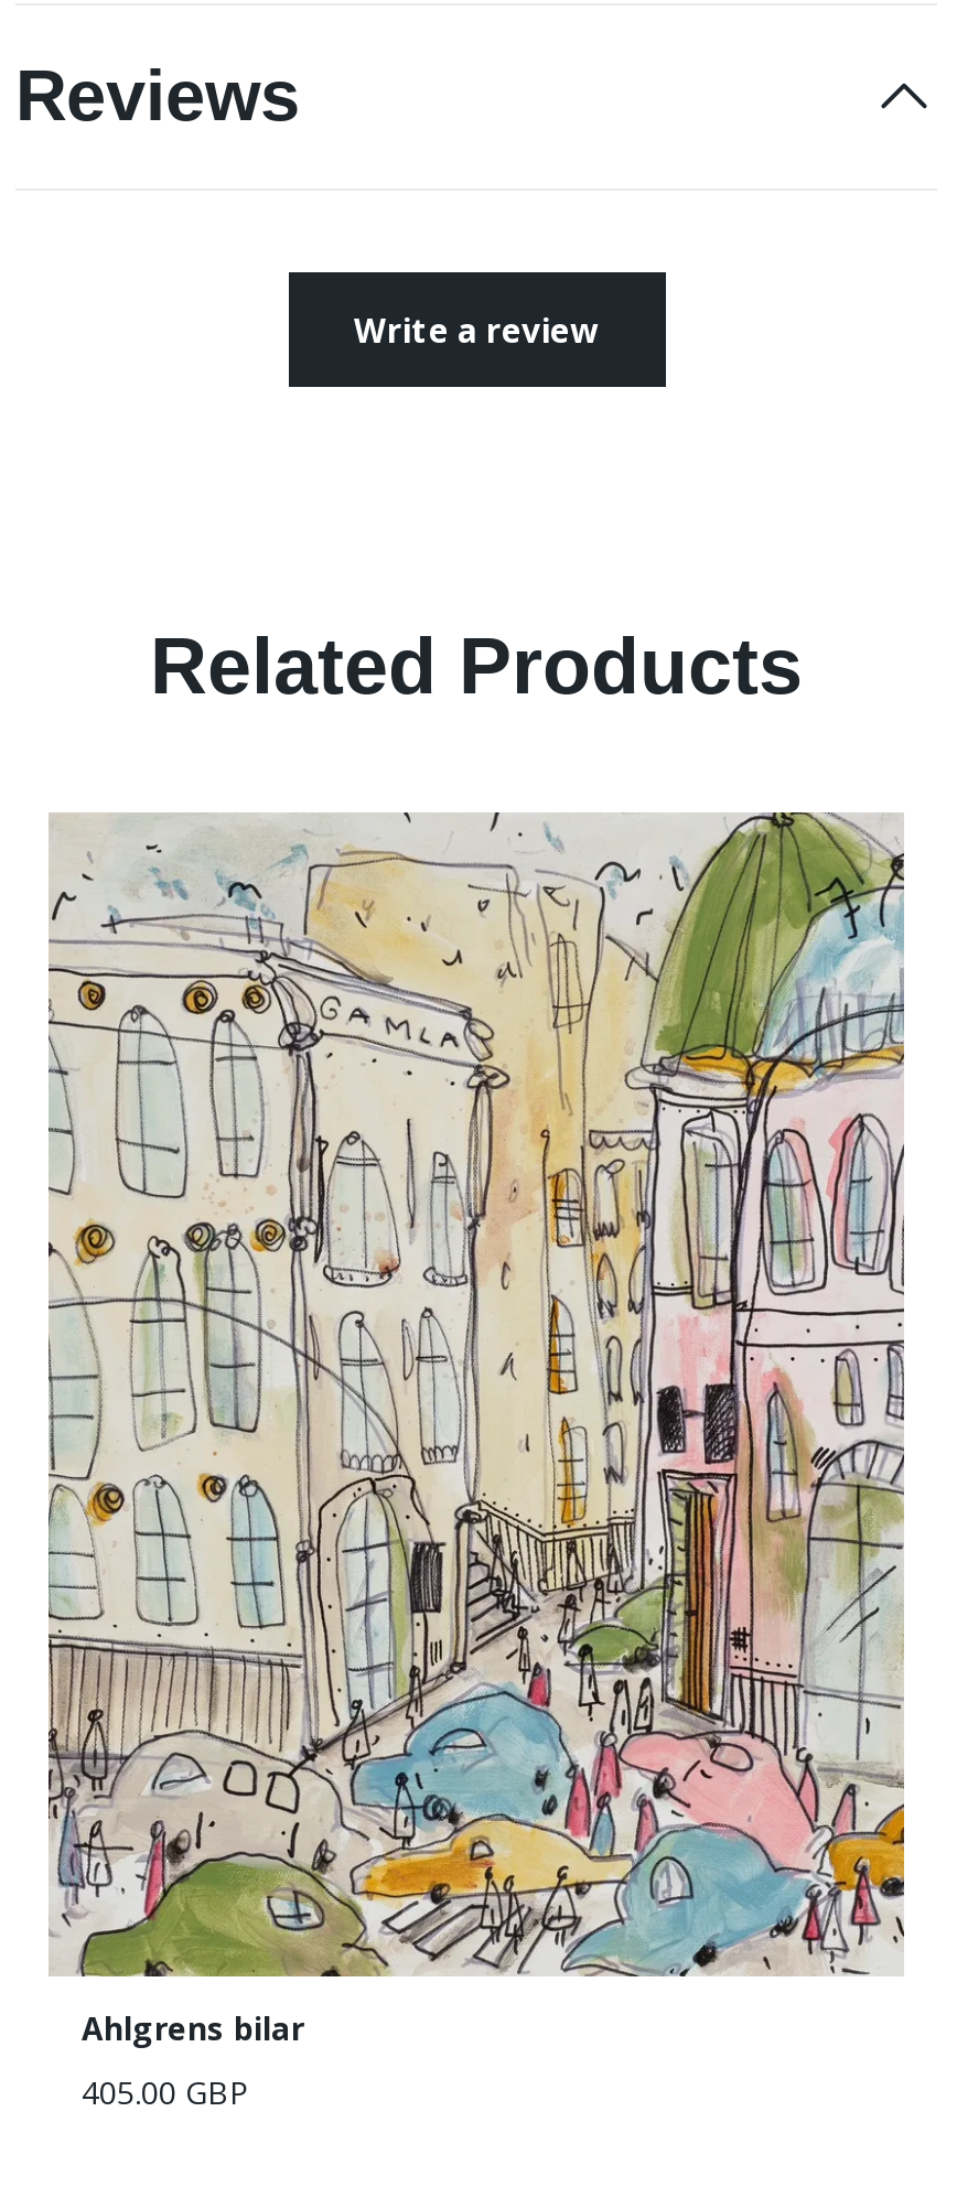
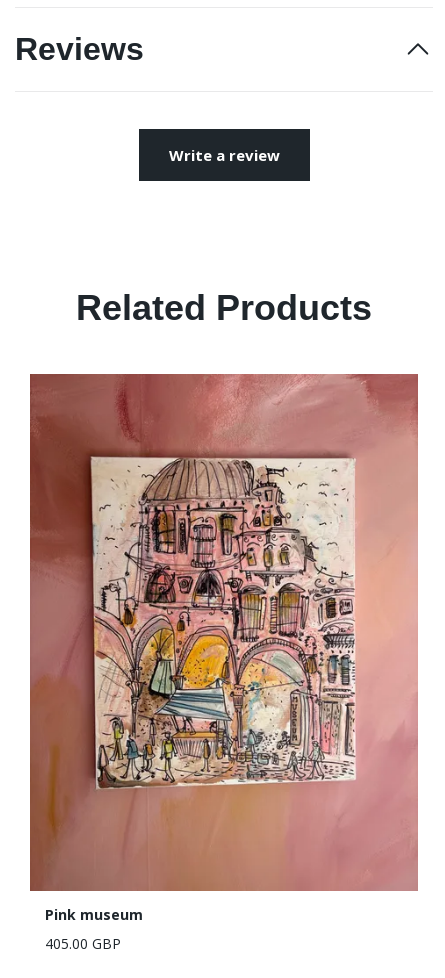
- [image]
- Ahlgrens bilar
+ [image]
+ Pink museum
